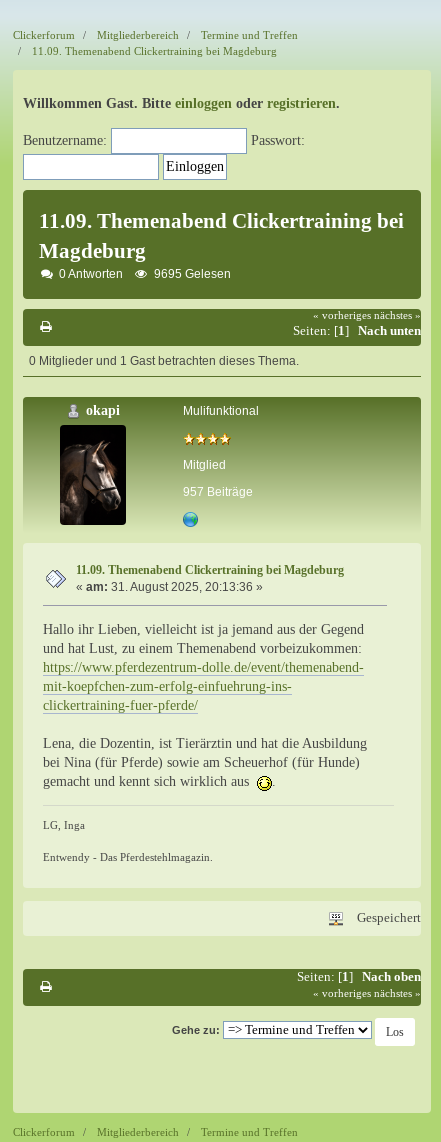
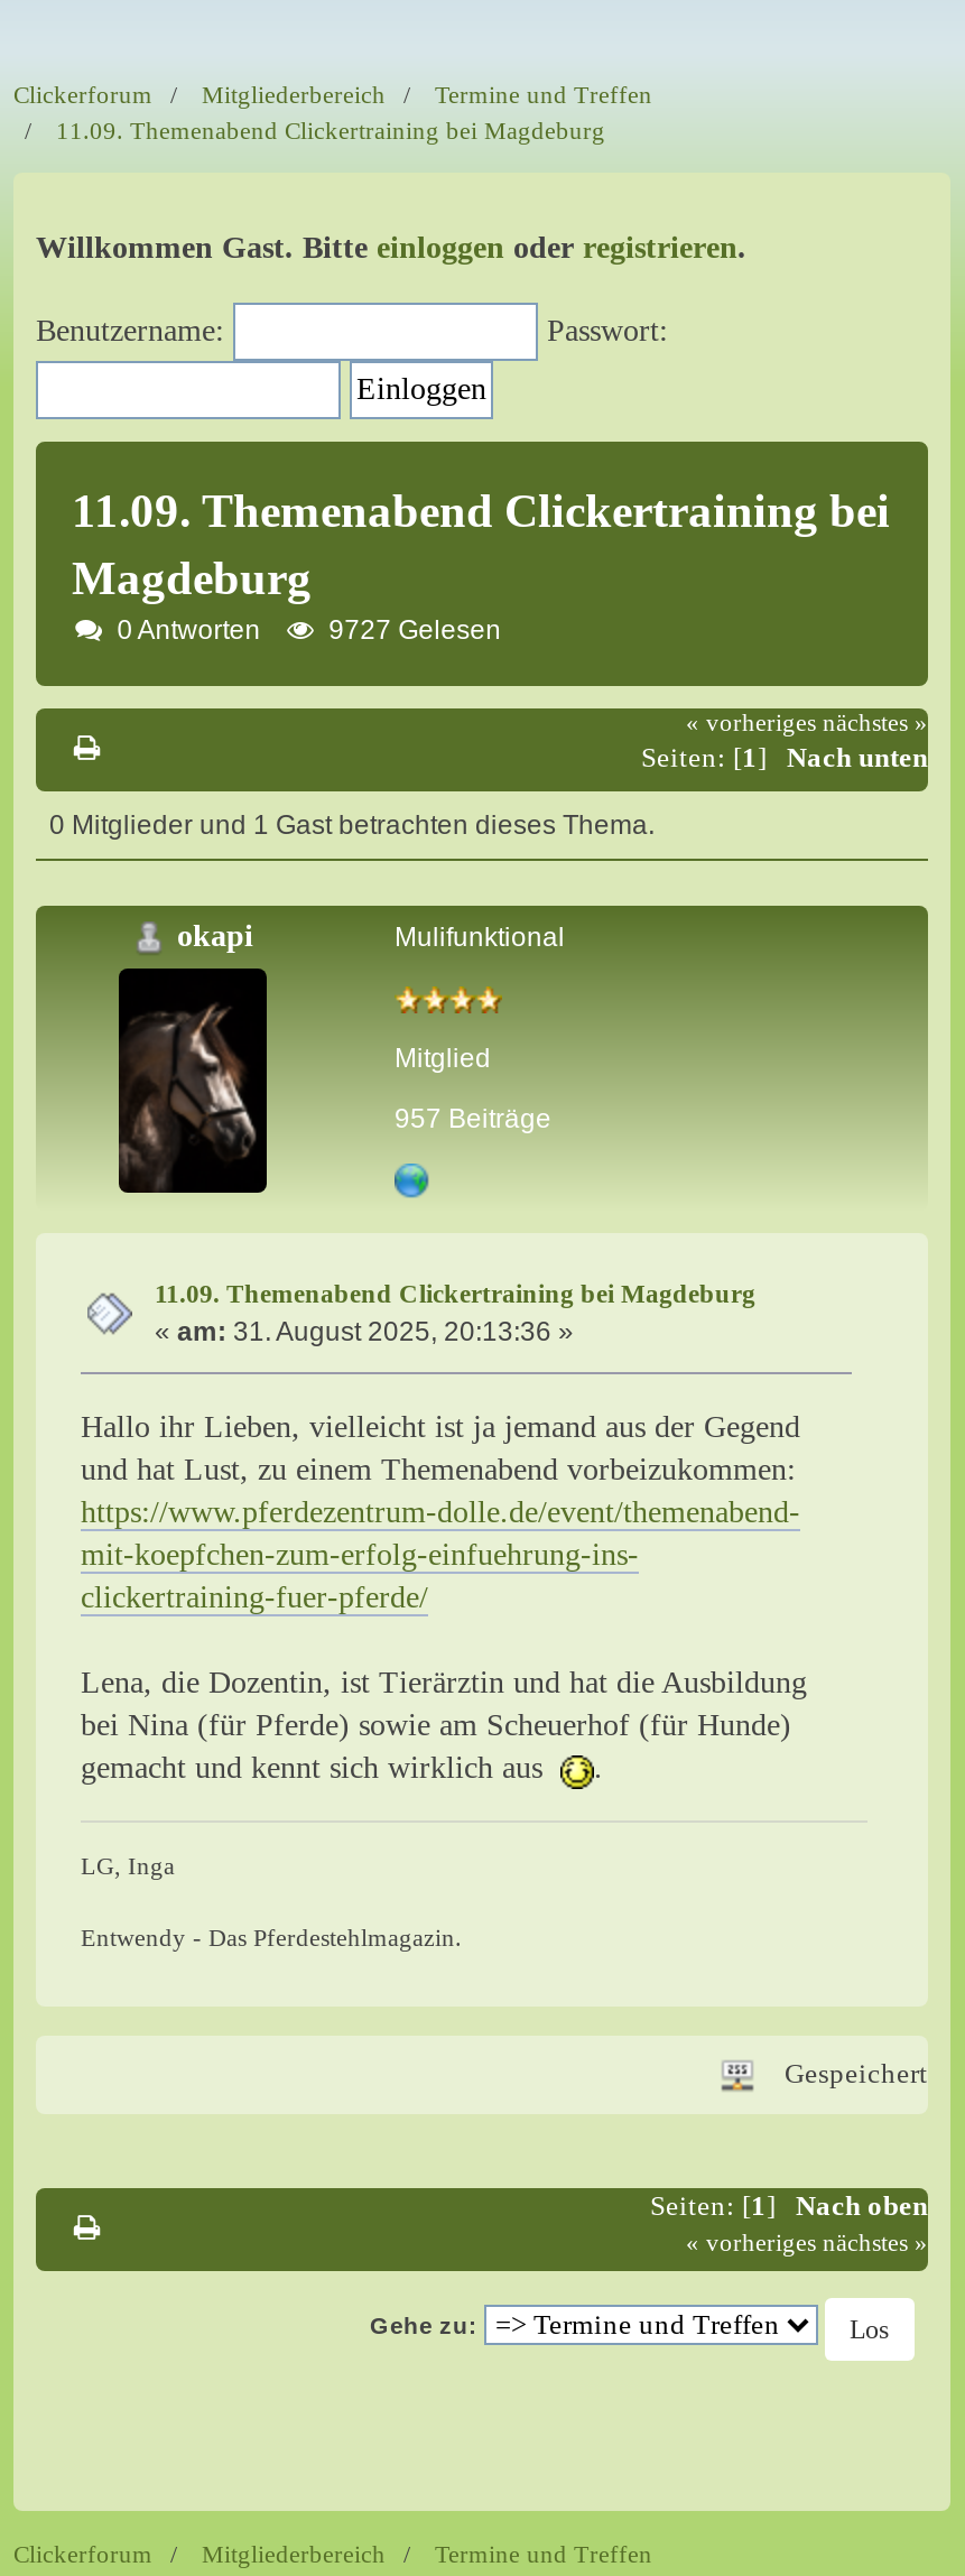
- 9695 Gelesen
+ 9727 Gelesen
